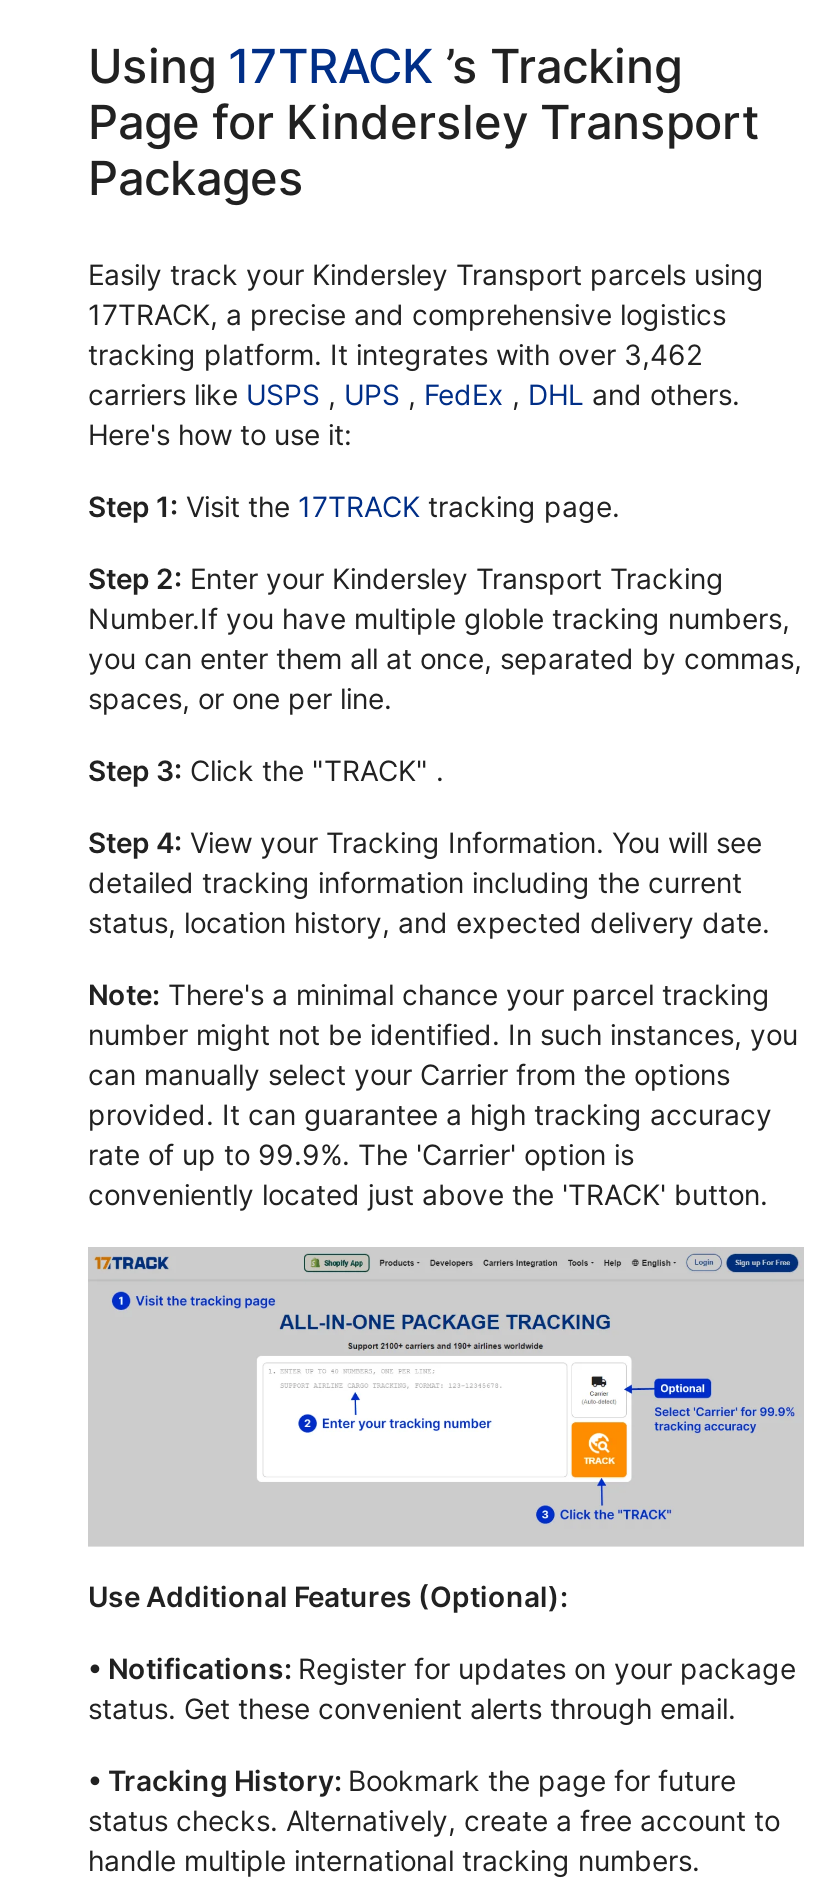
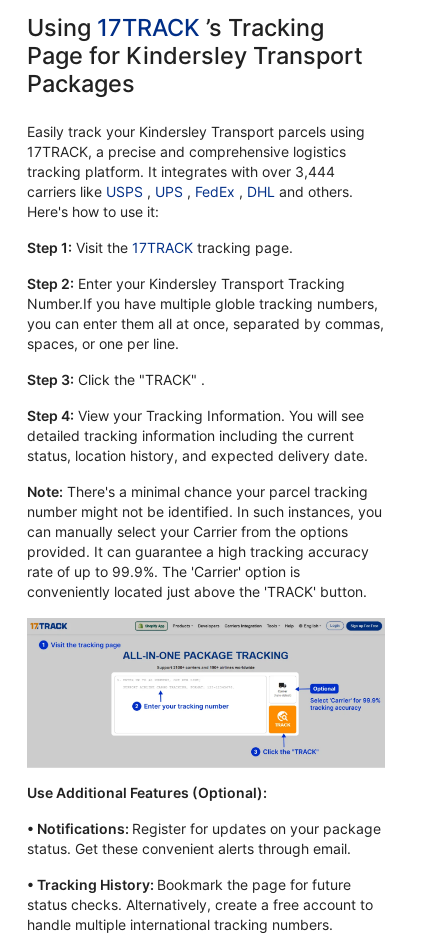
- tracking platform. It integrates with over 3,462
+ tracking platform. It integrates with over 3,444
